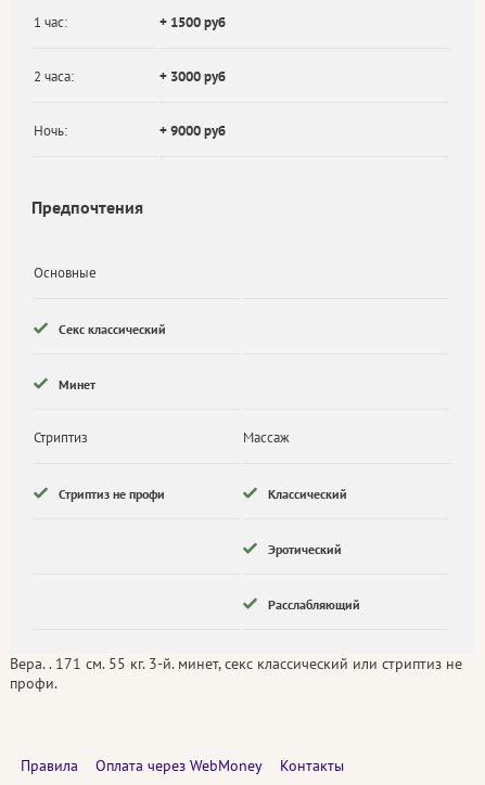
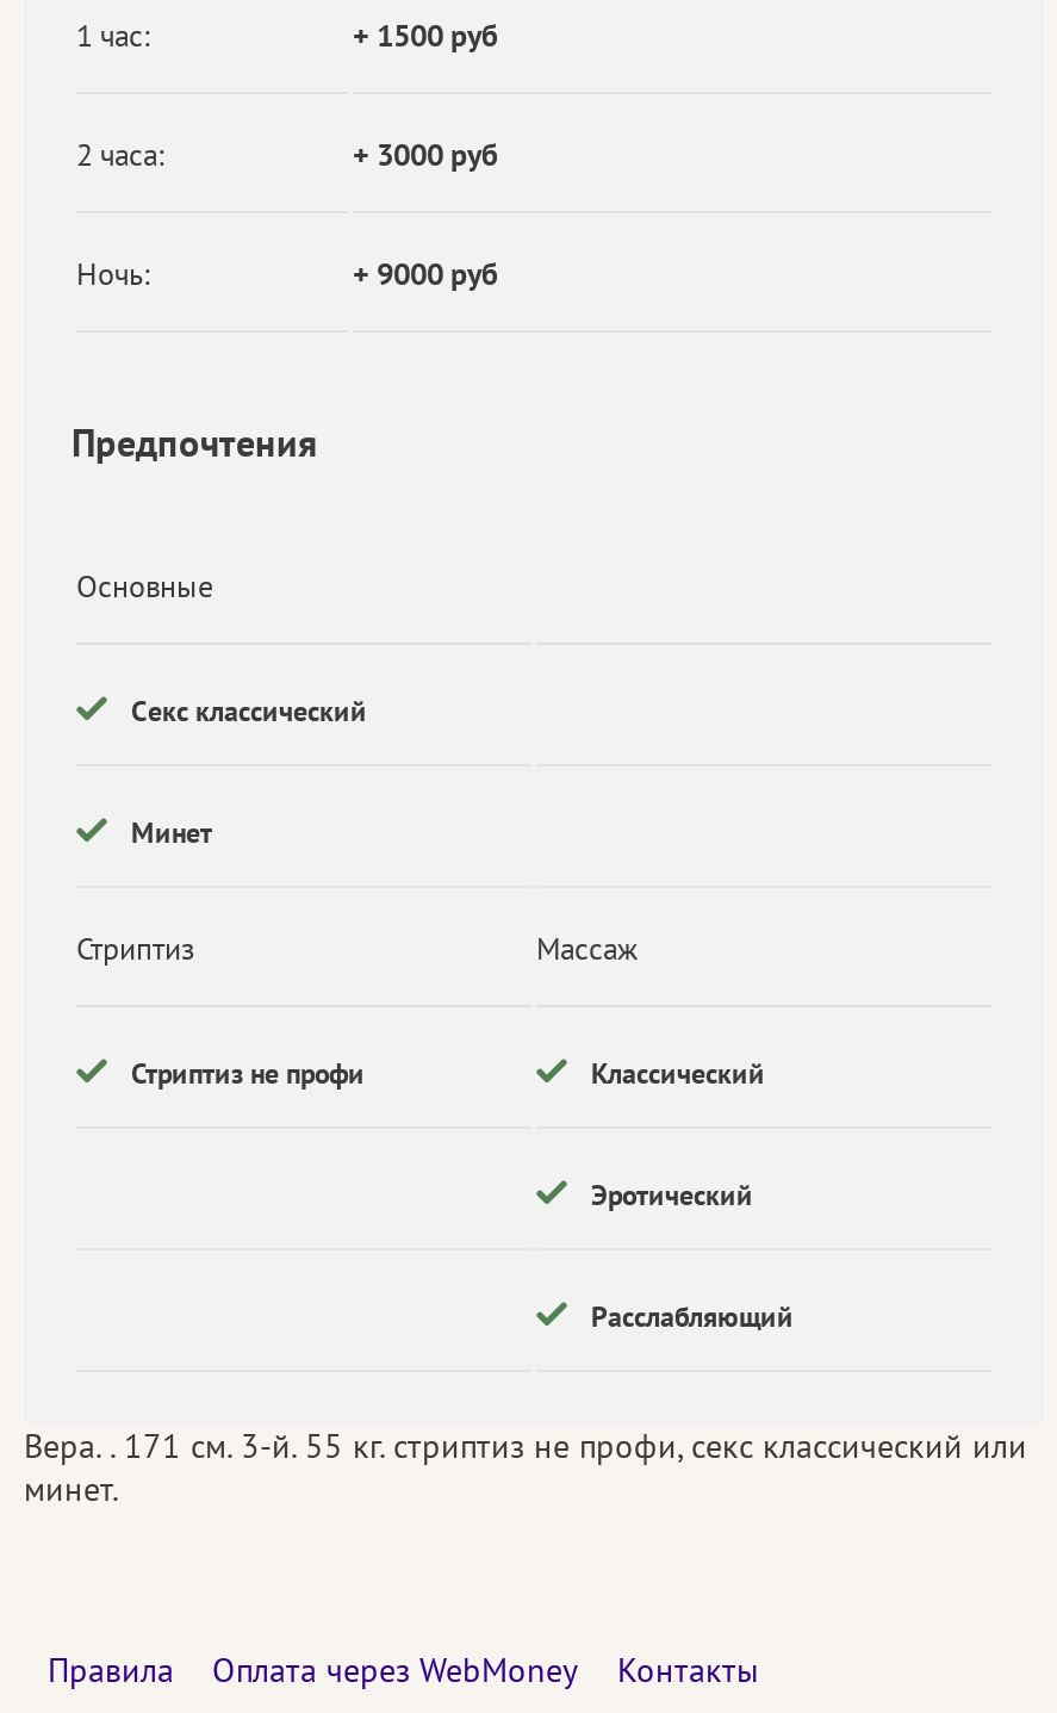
- Вера. . 171 см. 55 кг. 3-й. минет, секс классический или стриптиз не
- профи.
+ Вера. . 171 см. 3-й. 55 кг. стриптиз не профи, секс классический или
+ минет.
